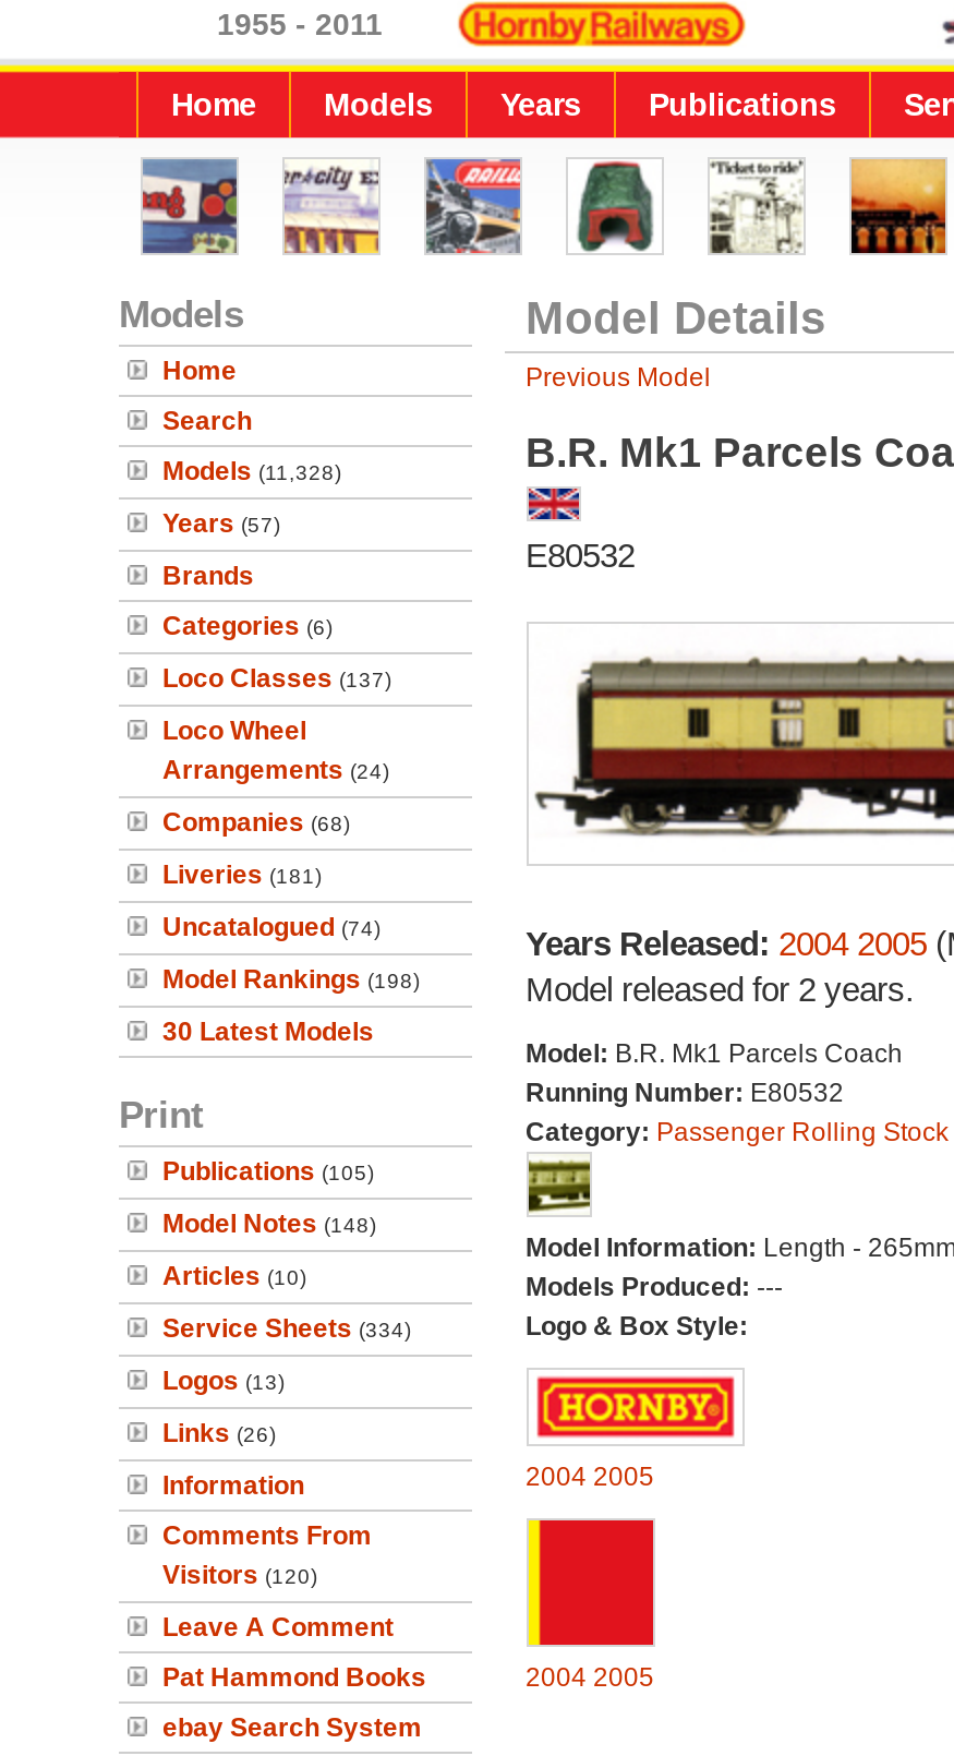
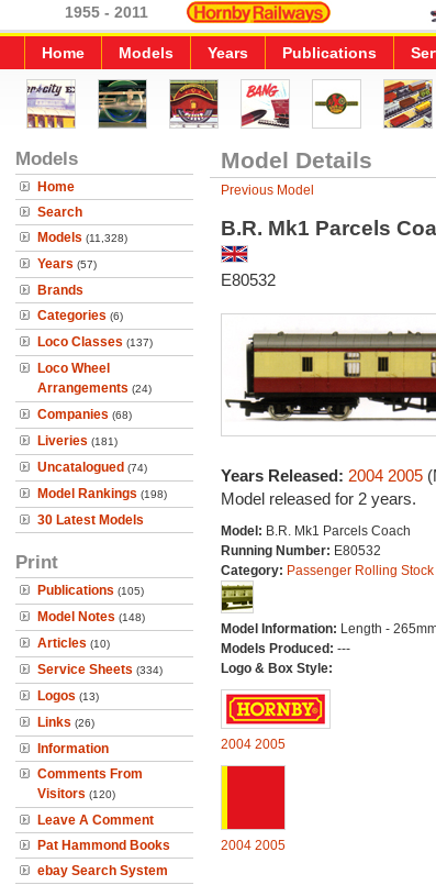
- [image]
+ [image]

- [image]
+ [image]

- [image]
+ [image]

- [image]
+ [image]

- [image]
+ [image]

- [image]
+ [image]
